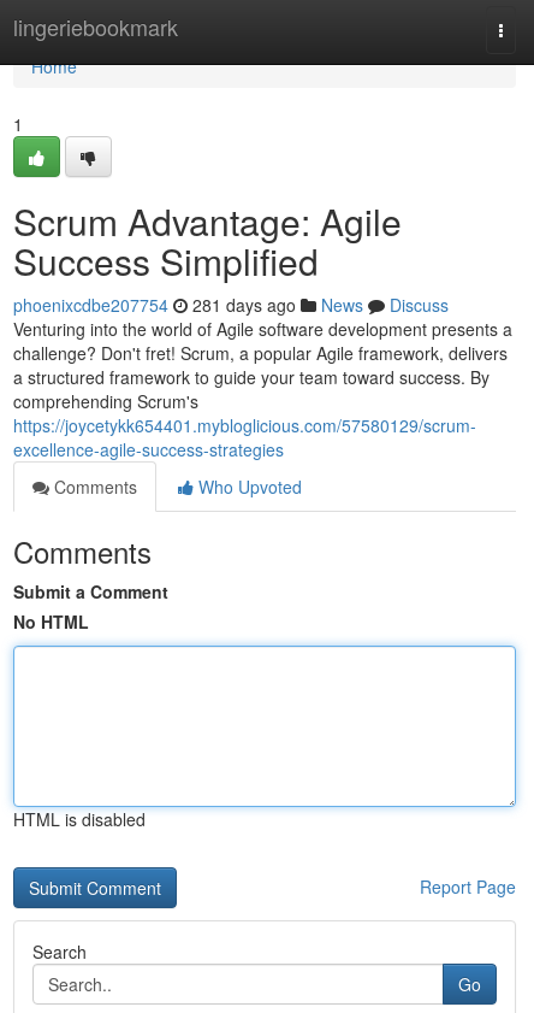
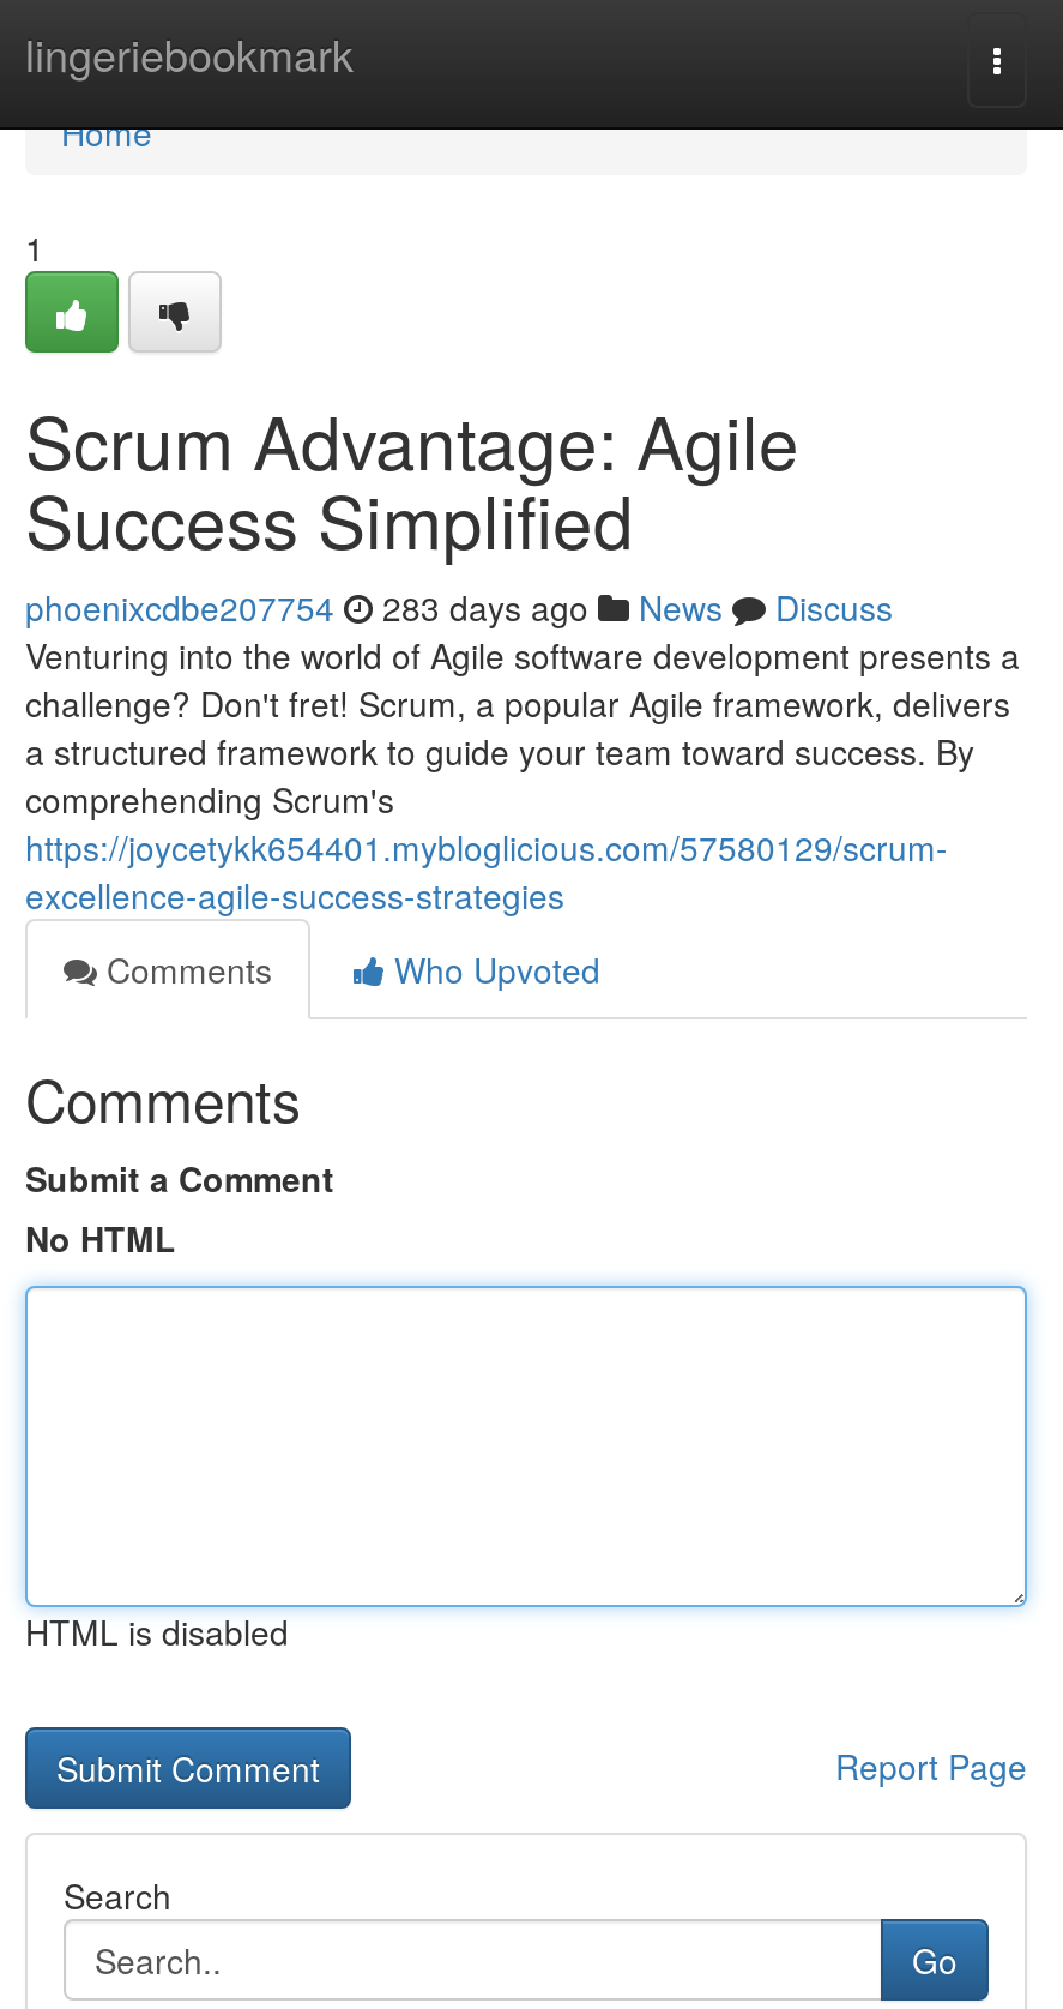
- phoenixcdbe207754 281 days ago News Discuss
+ phoenixcdbe207754 283 days ago News Discuss
